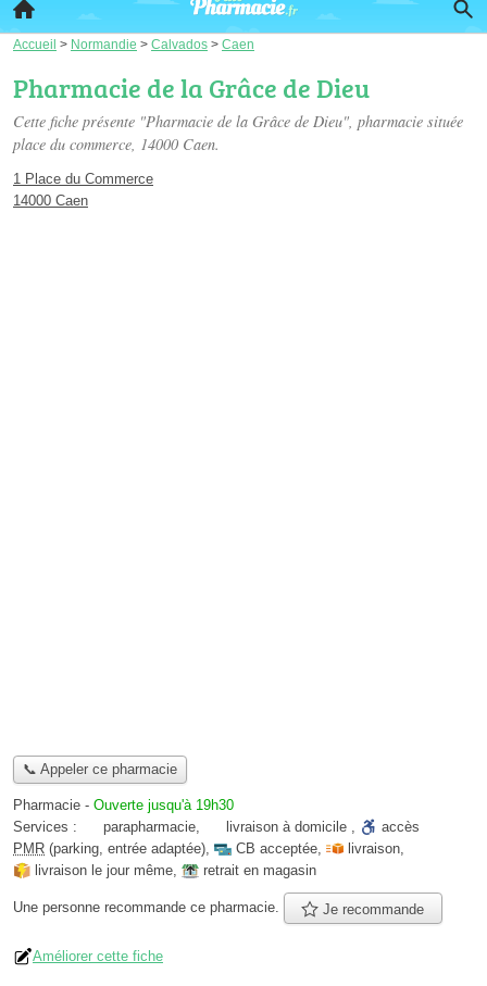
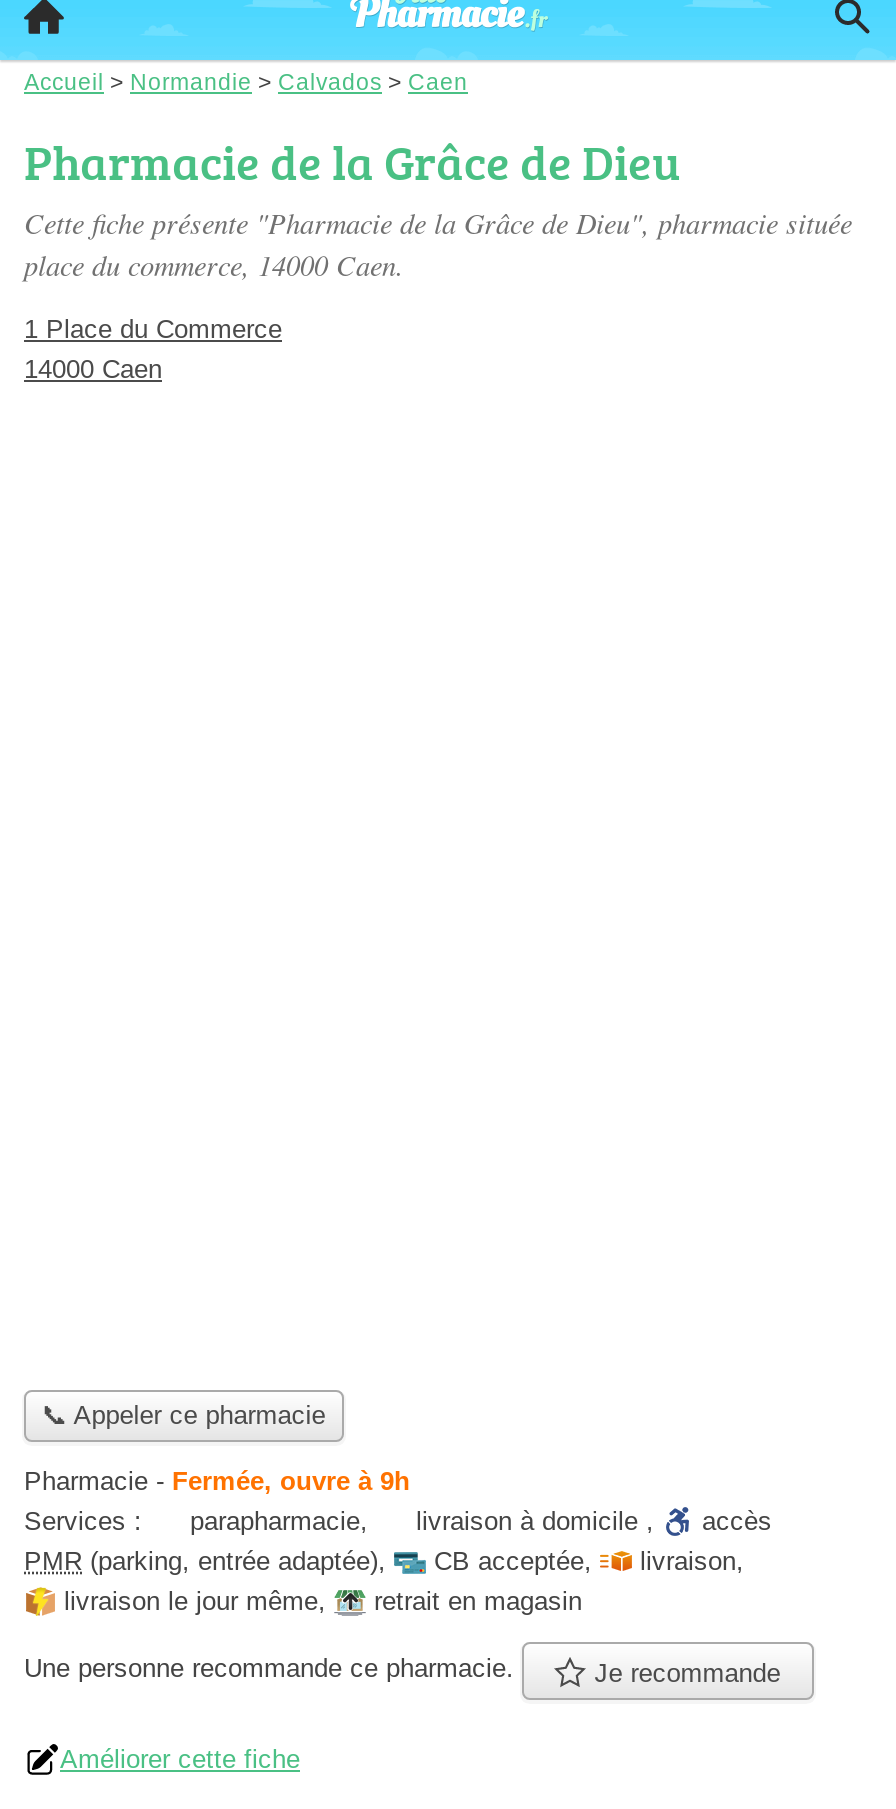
- Pharmacie - Ouverte jusqu'à 19h30
+ Pharmacie - Fermée, ouvre à 9h
